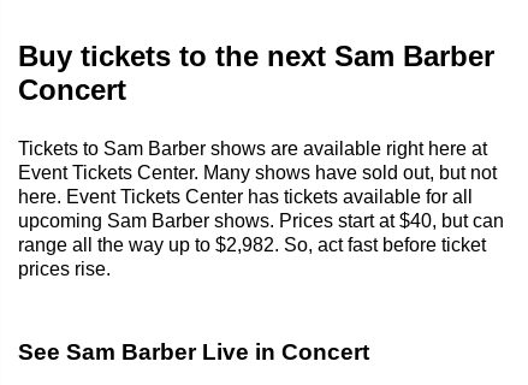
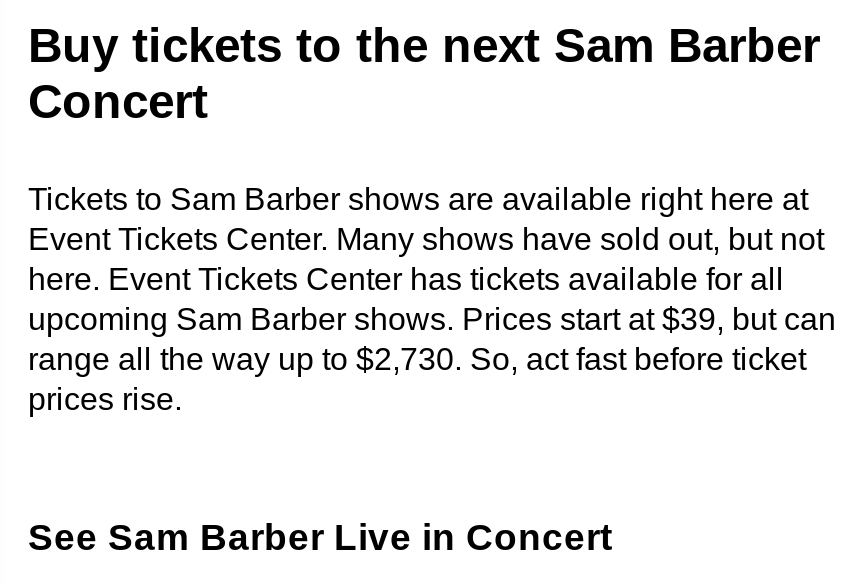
- upcoming Sam Barber shows. Prices start at $40, but can
+ upcoming Sam Barber shows. Prices start at $39, but can

- range all the way up to $2,982. So, act fast before ticket
+ range all the way up to $2,730. So, act fast before ticket
